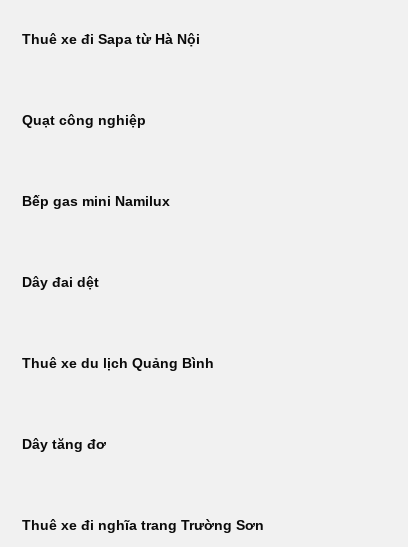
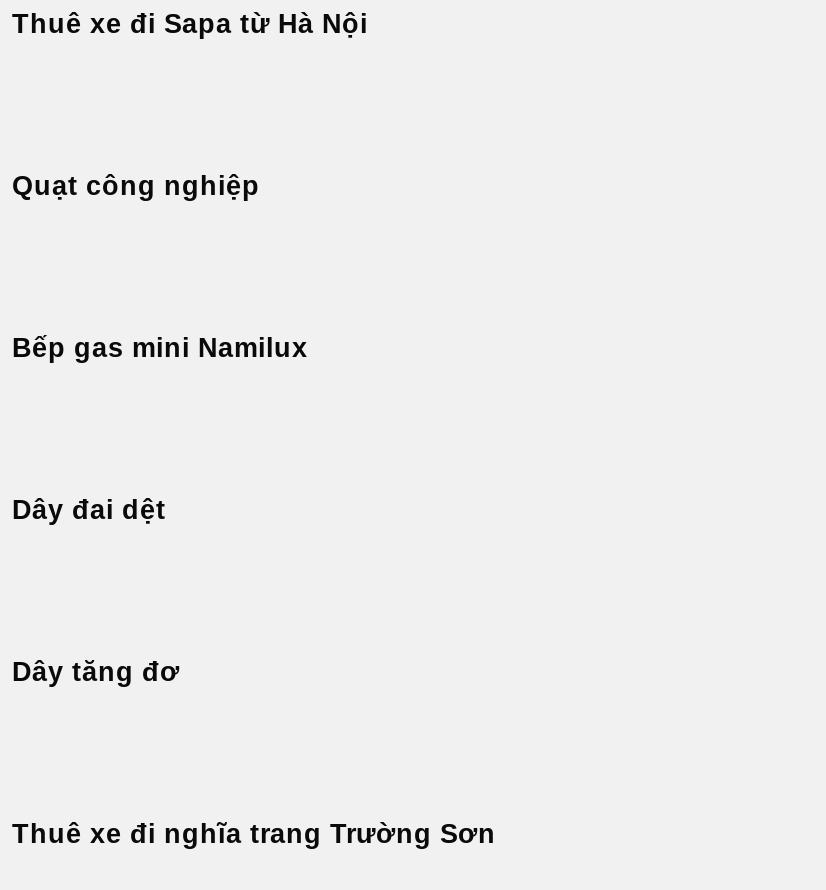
- Thuê xe du lịch Quảng Bình
